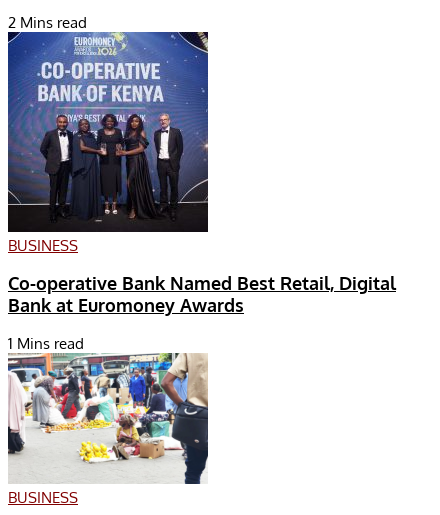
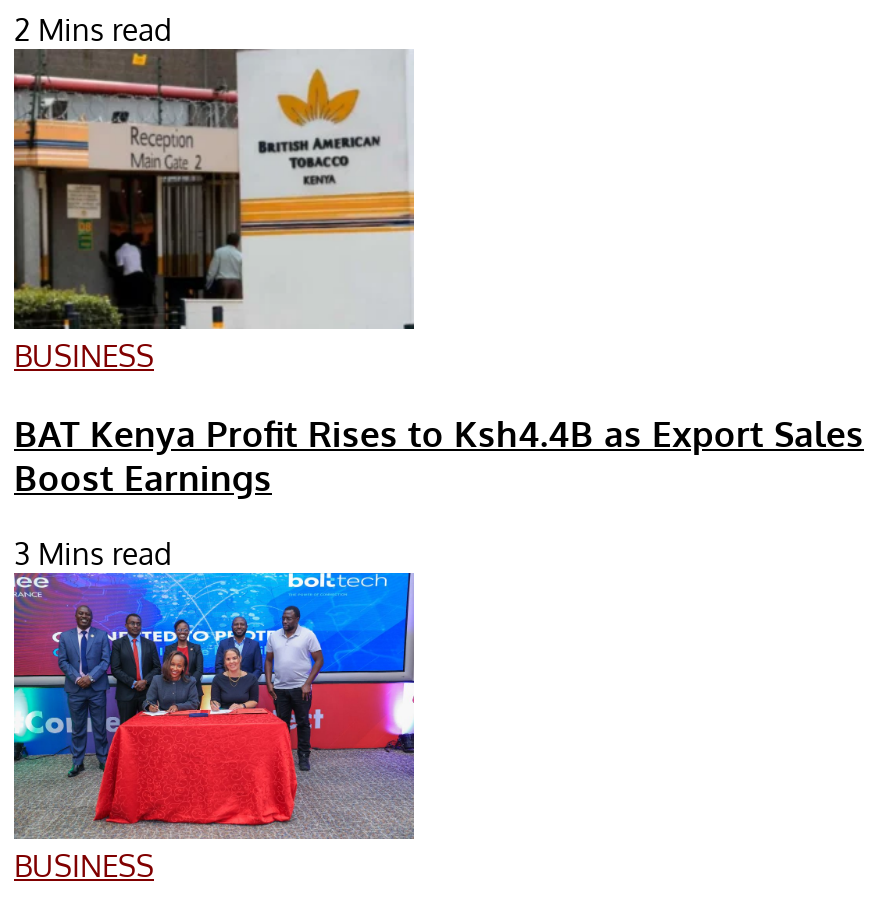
- [image]
+ [image]

- Co-operative Bank Named Best Retail, Digital
- Bank at Euromoney Awards
+ BAT Kenya Profit Rises to Ksh4.4B as Export Sales
+ Boost Earnings

- [image]
- 1 Mins read
+ [image]
+ 3 Mins read
